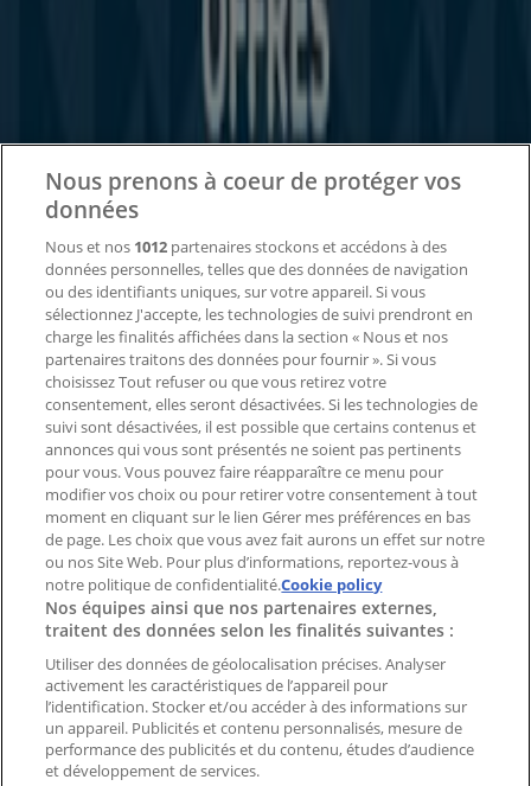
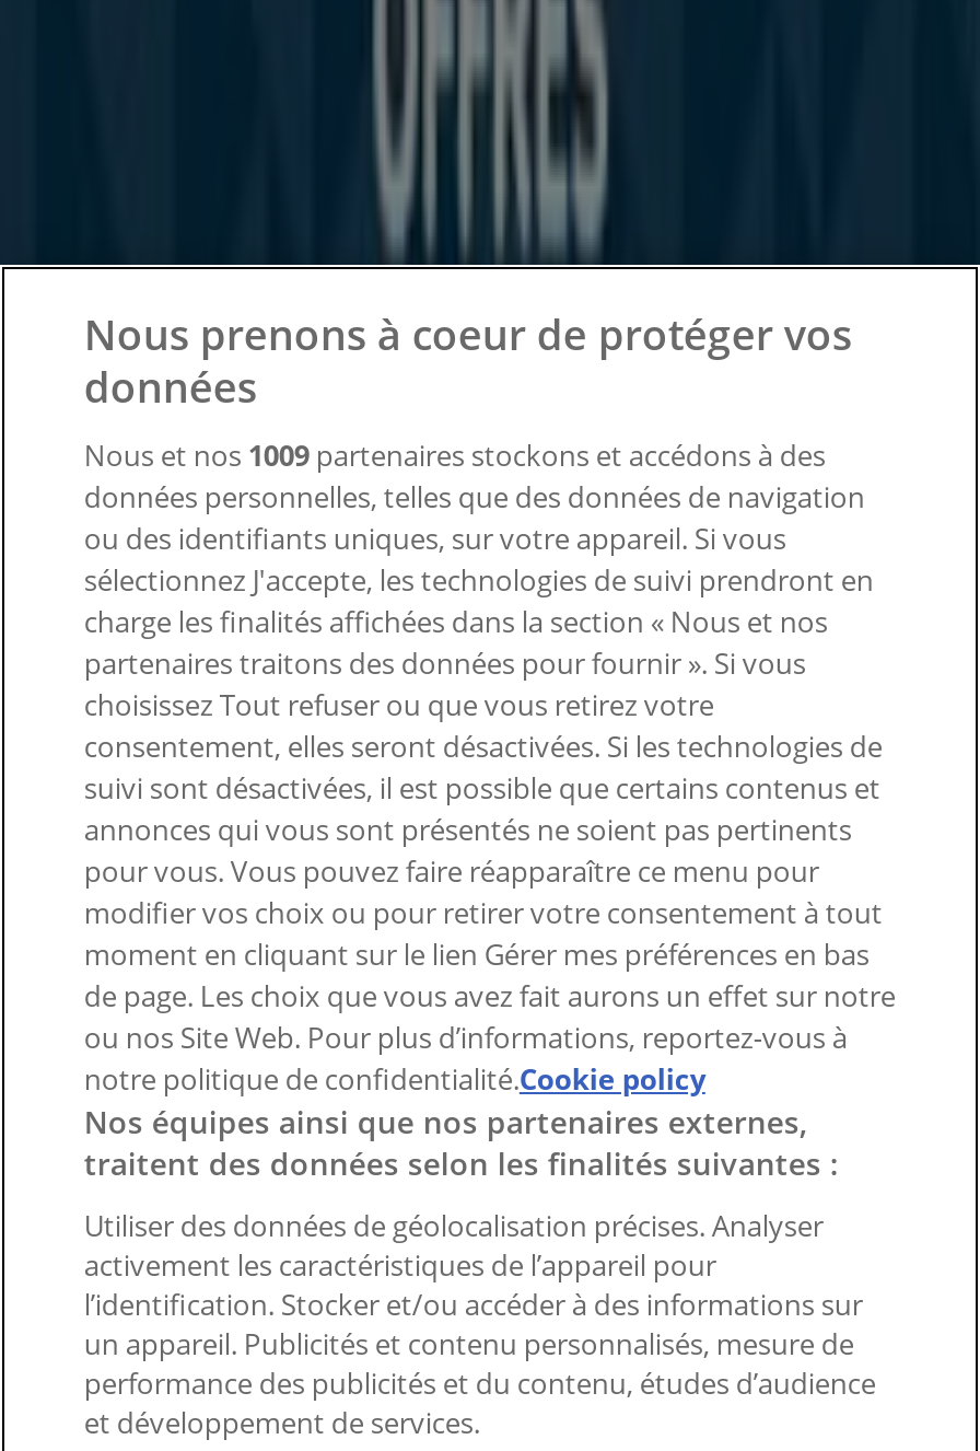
- Nous et nos 1012 partenaires stockons et accédons à des
+ Nous et nos 1009 partenaires stockons et accédons à des
